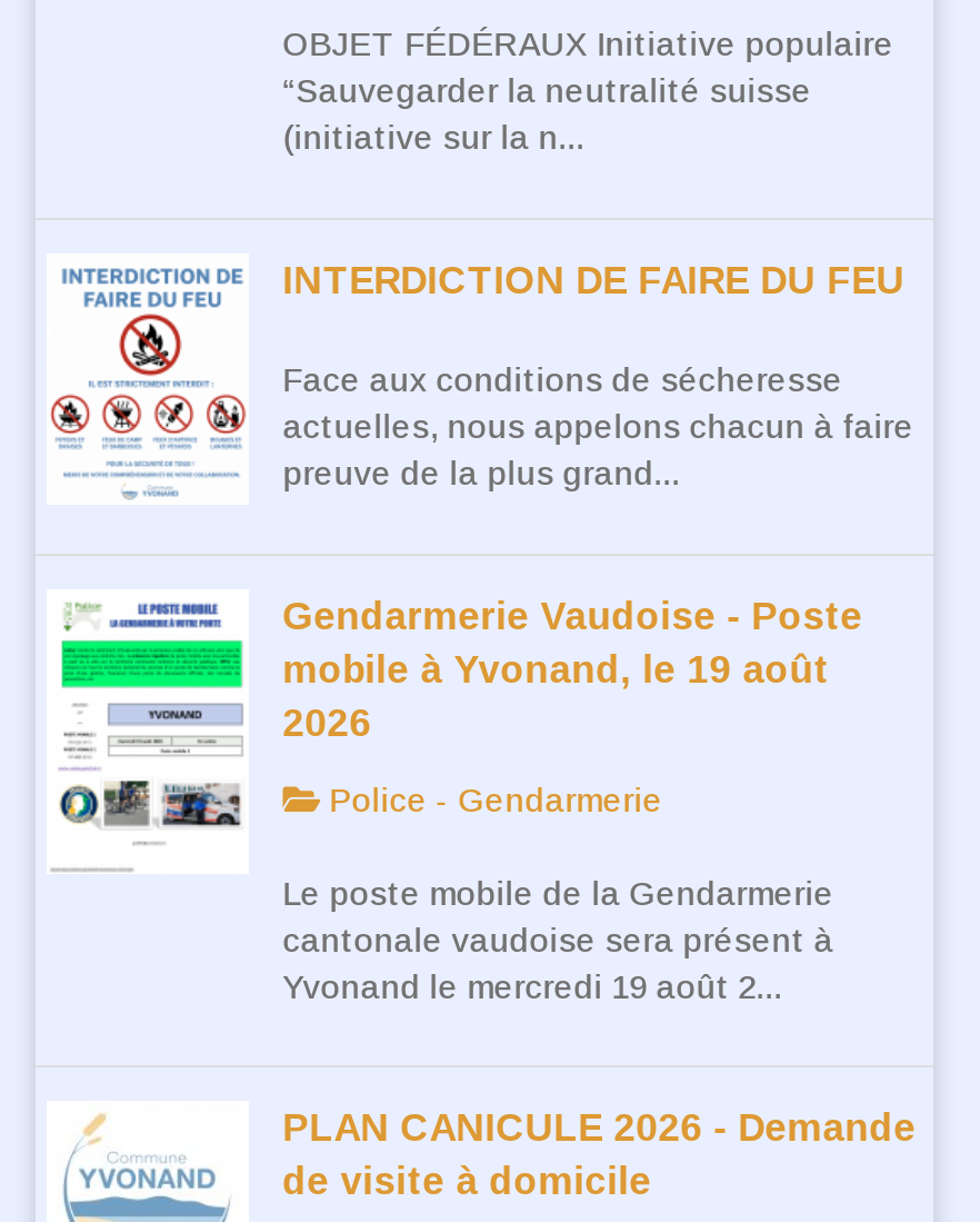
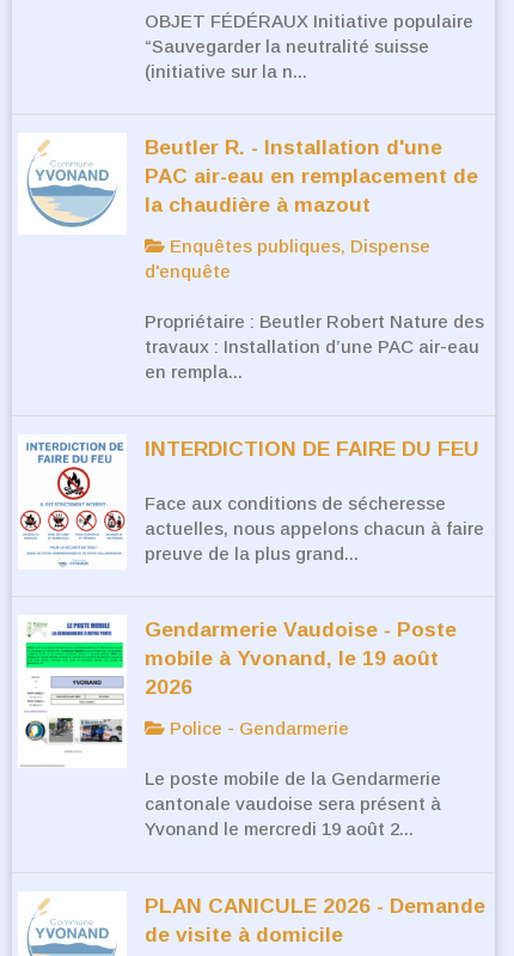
+ [image]
+ Beutler R. - Installation d'une
+ PAC air-eau en remplacement de
+ la chaudière à mazout
+ Enquêtes publiques, Dispense
+ d'enquête
+ Propriétaire : Beutler Robert Nature des
+ travaux : Installation d’une PAC air-eau
+ en rempla...
